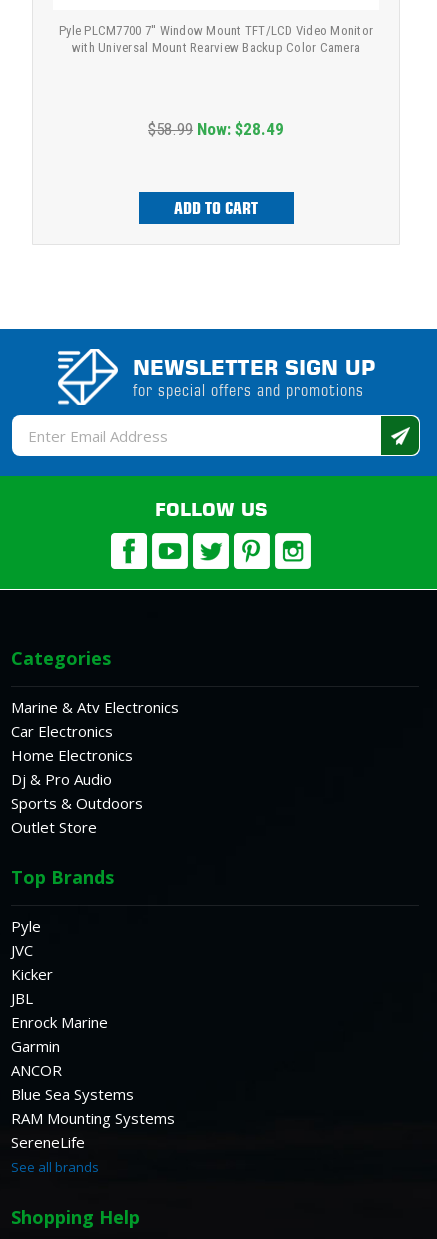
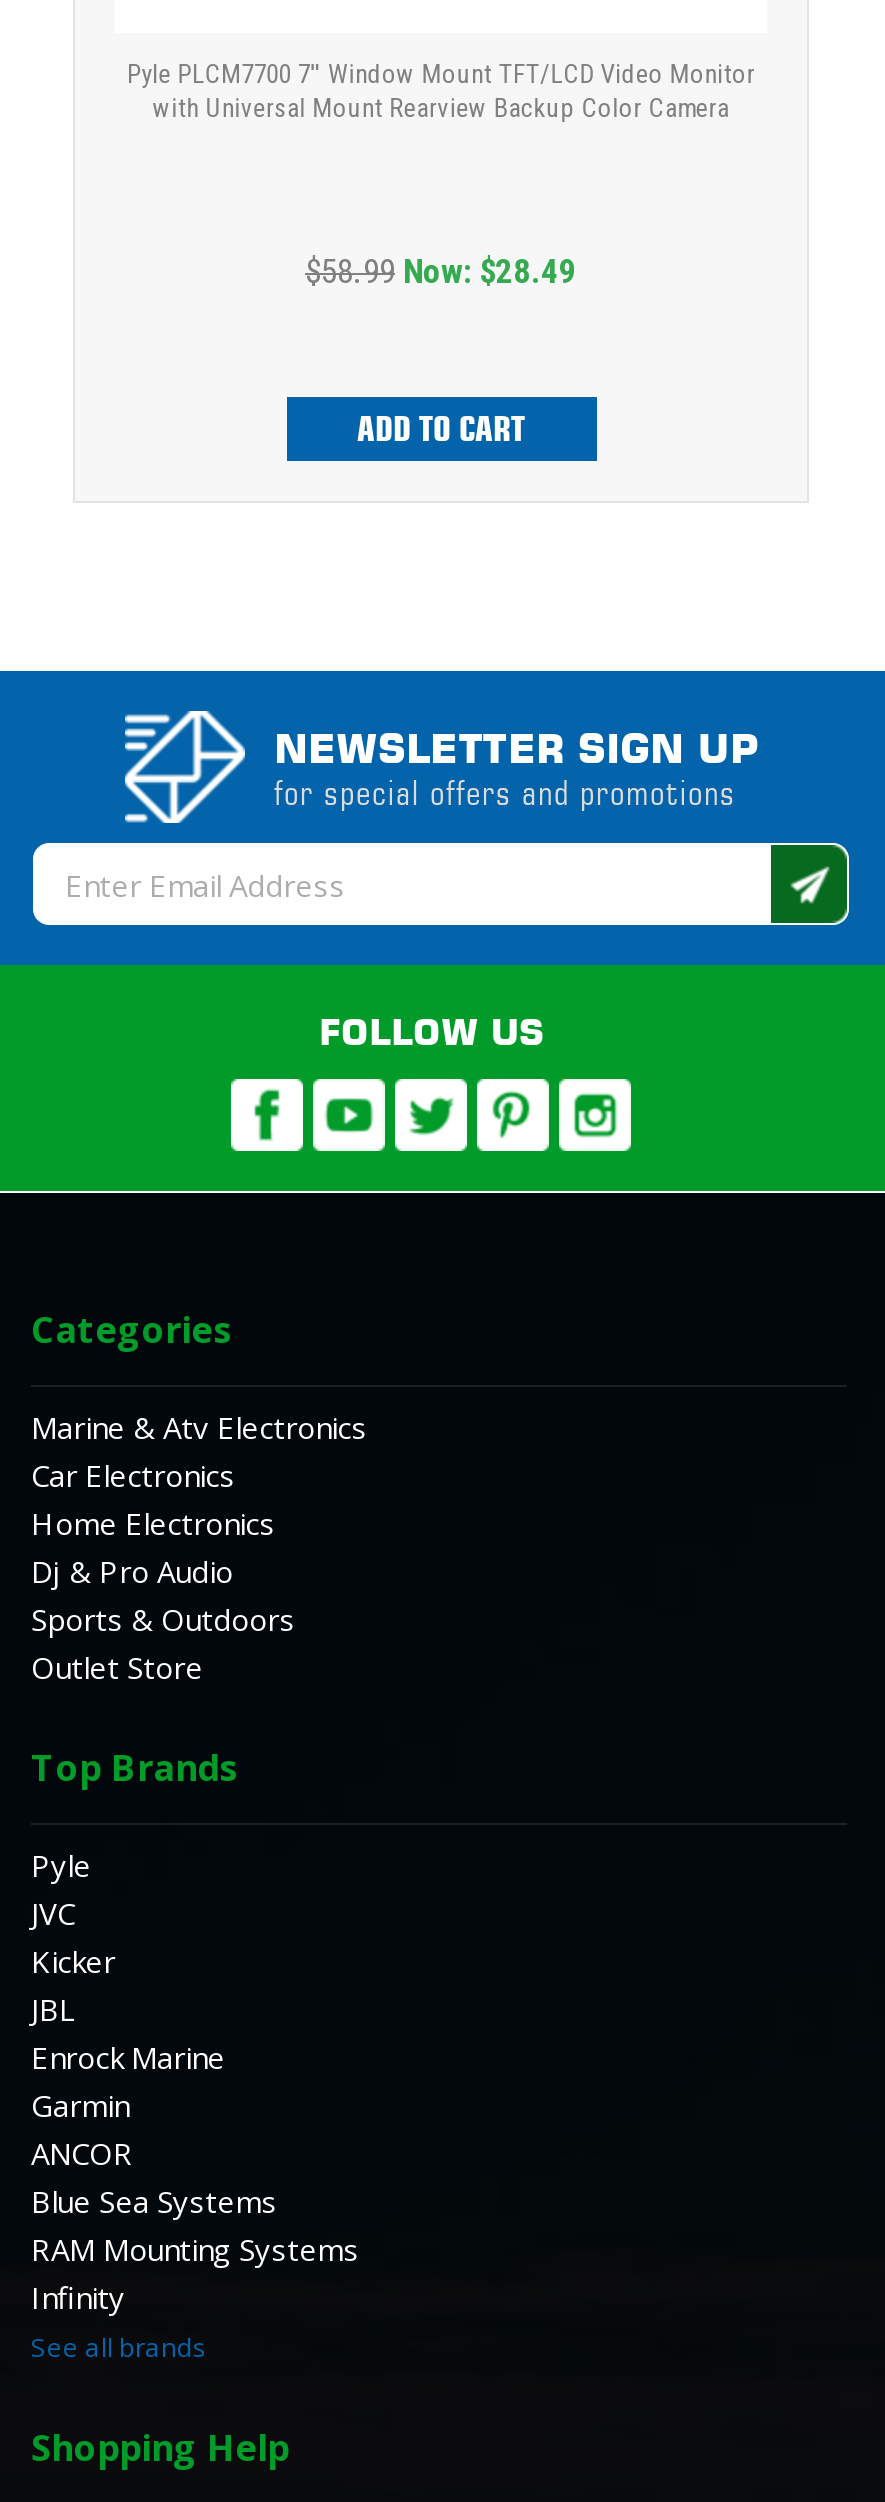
- SereneLife
+ Infinity
